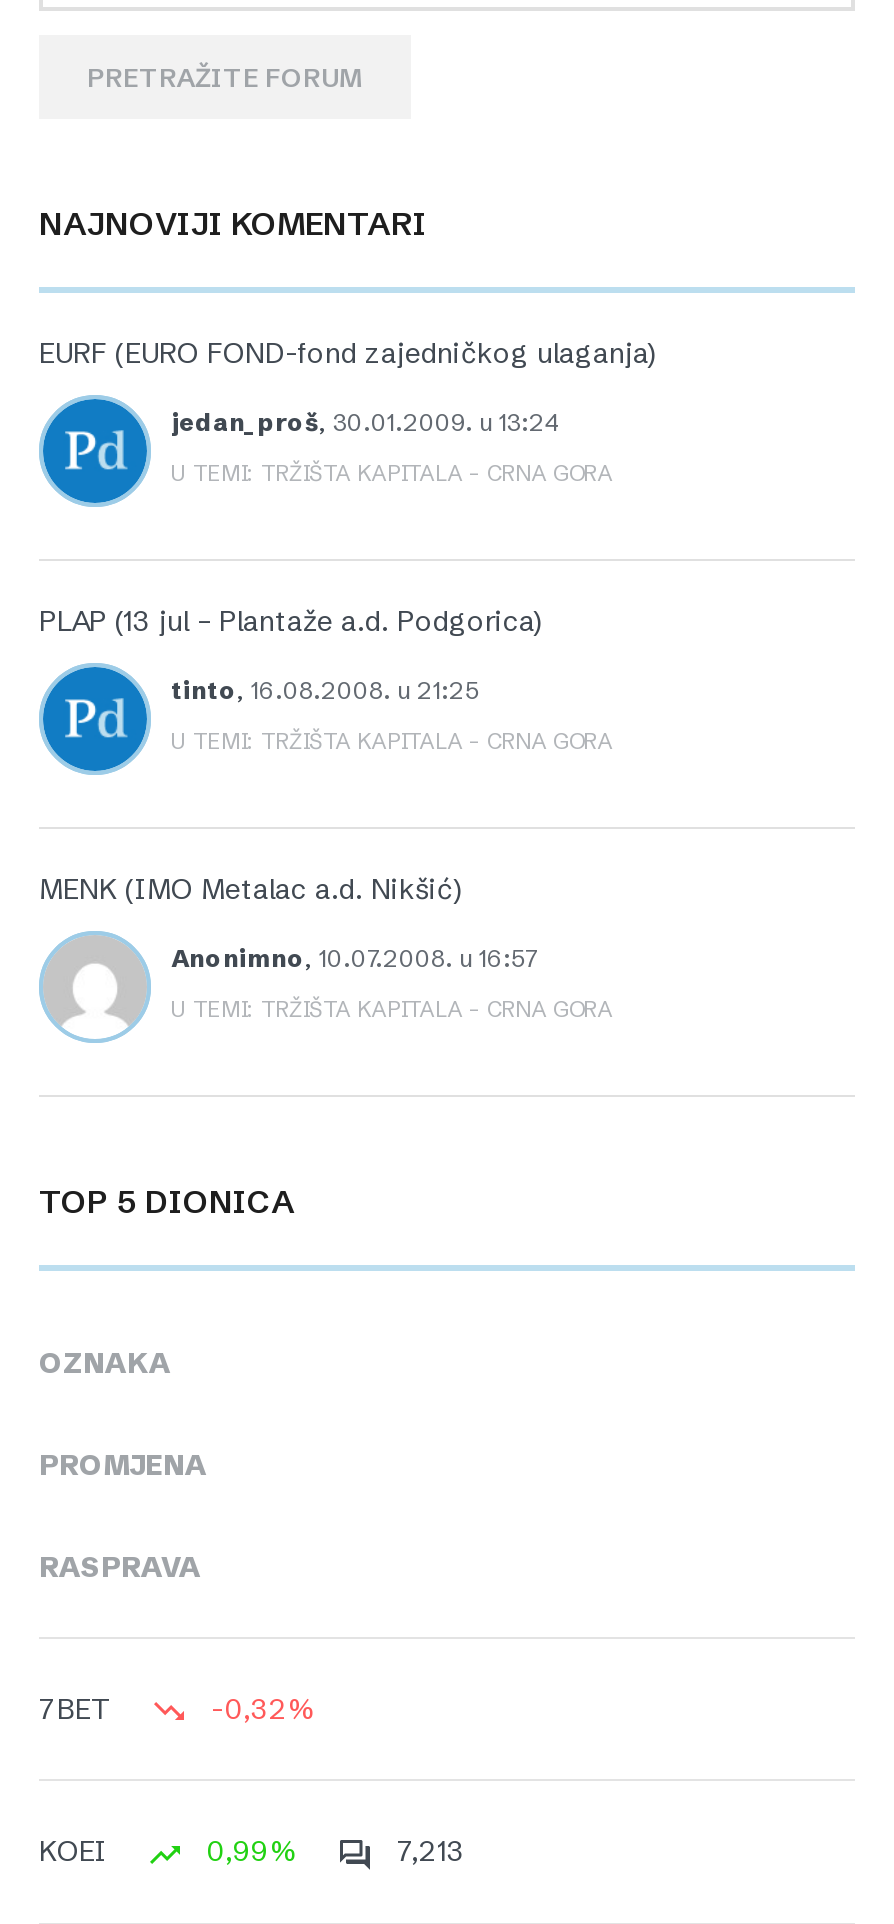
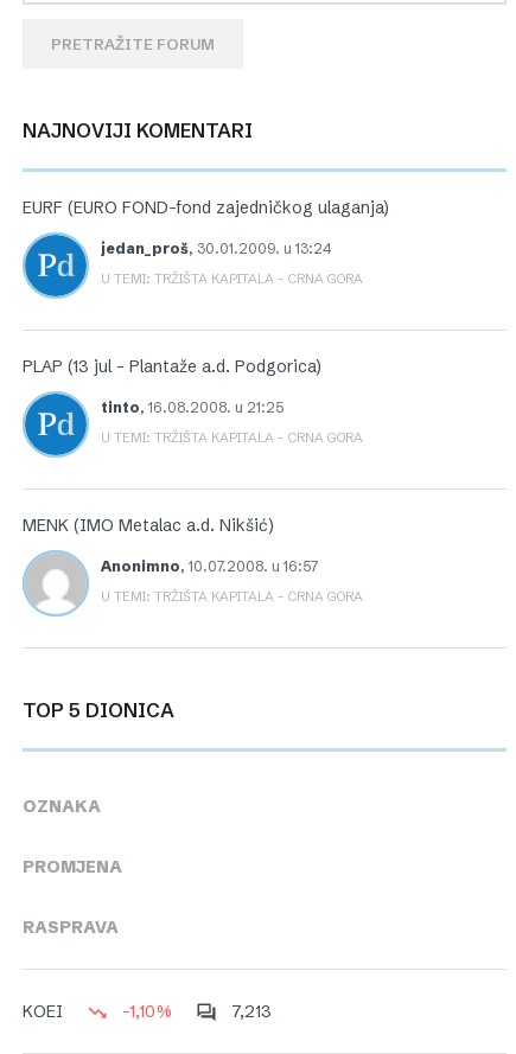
- 7BET
- -0,32%

- 0,99%
+ -1,10%
